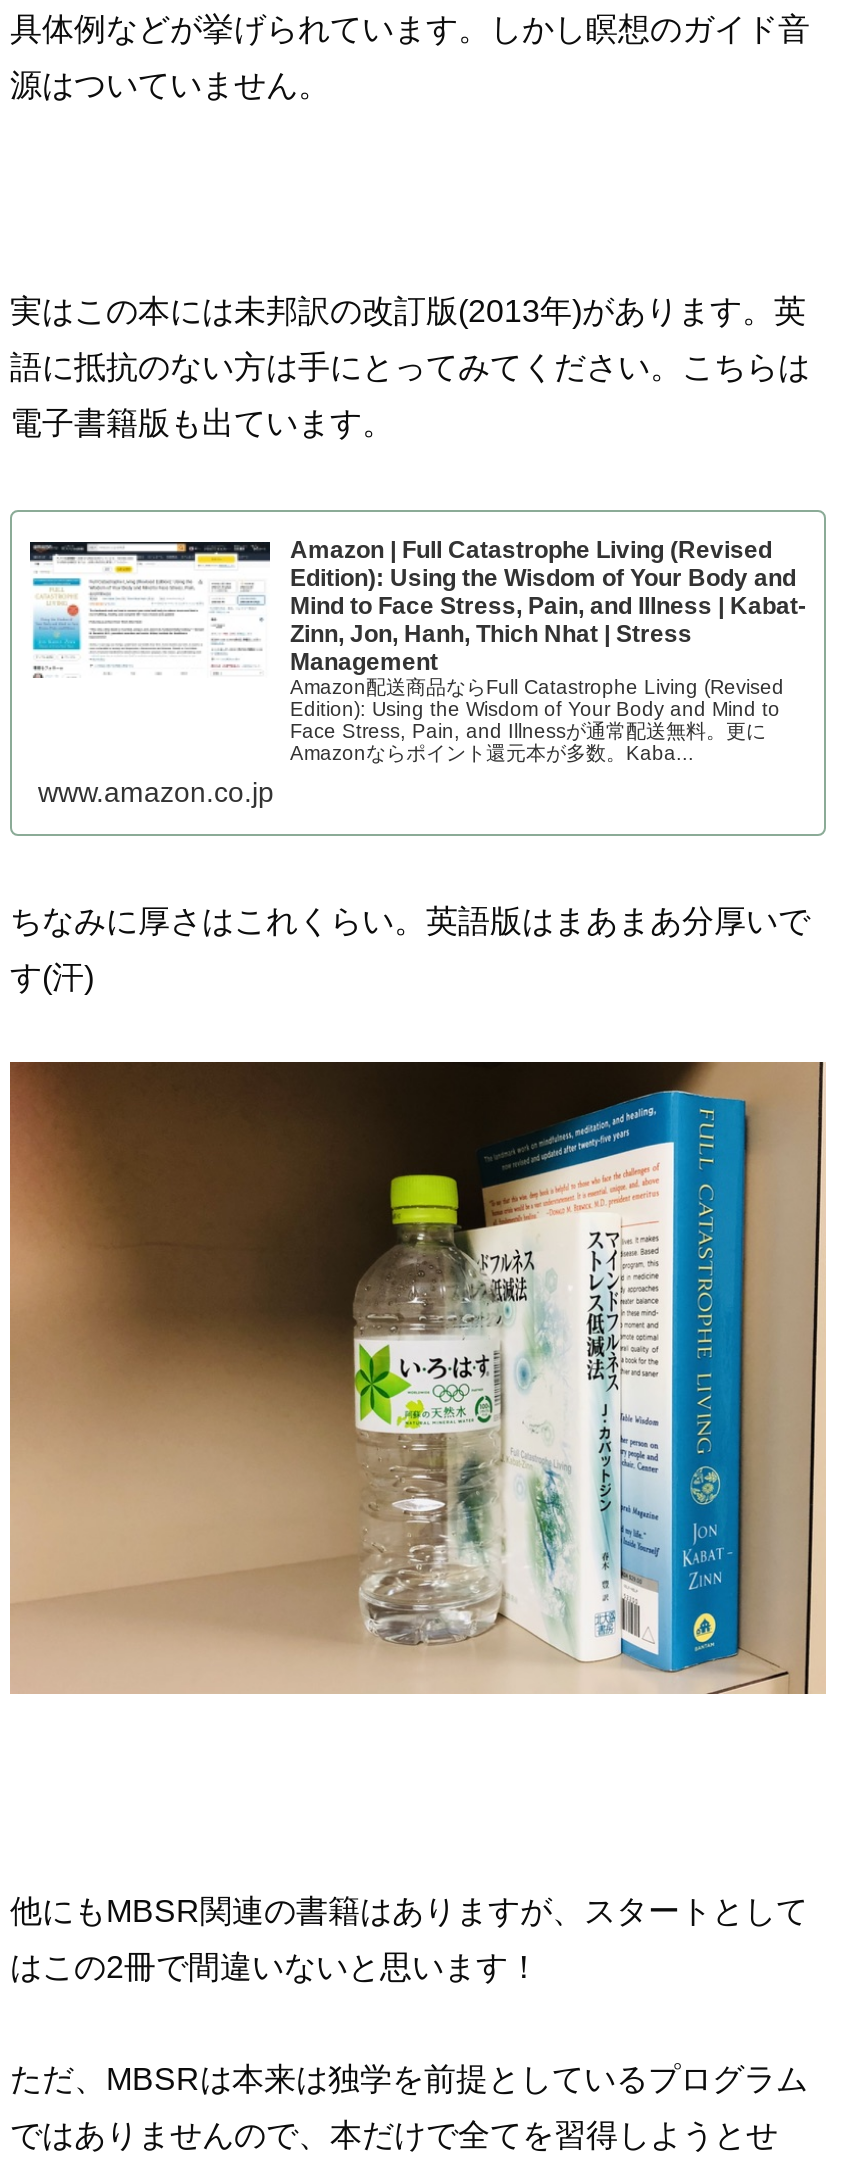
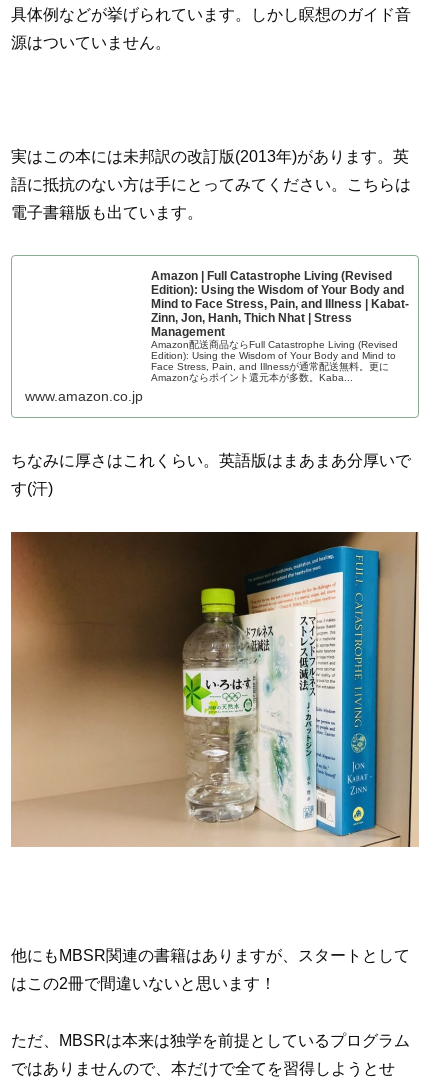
- [image]
